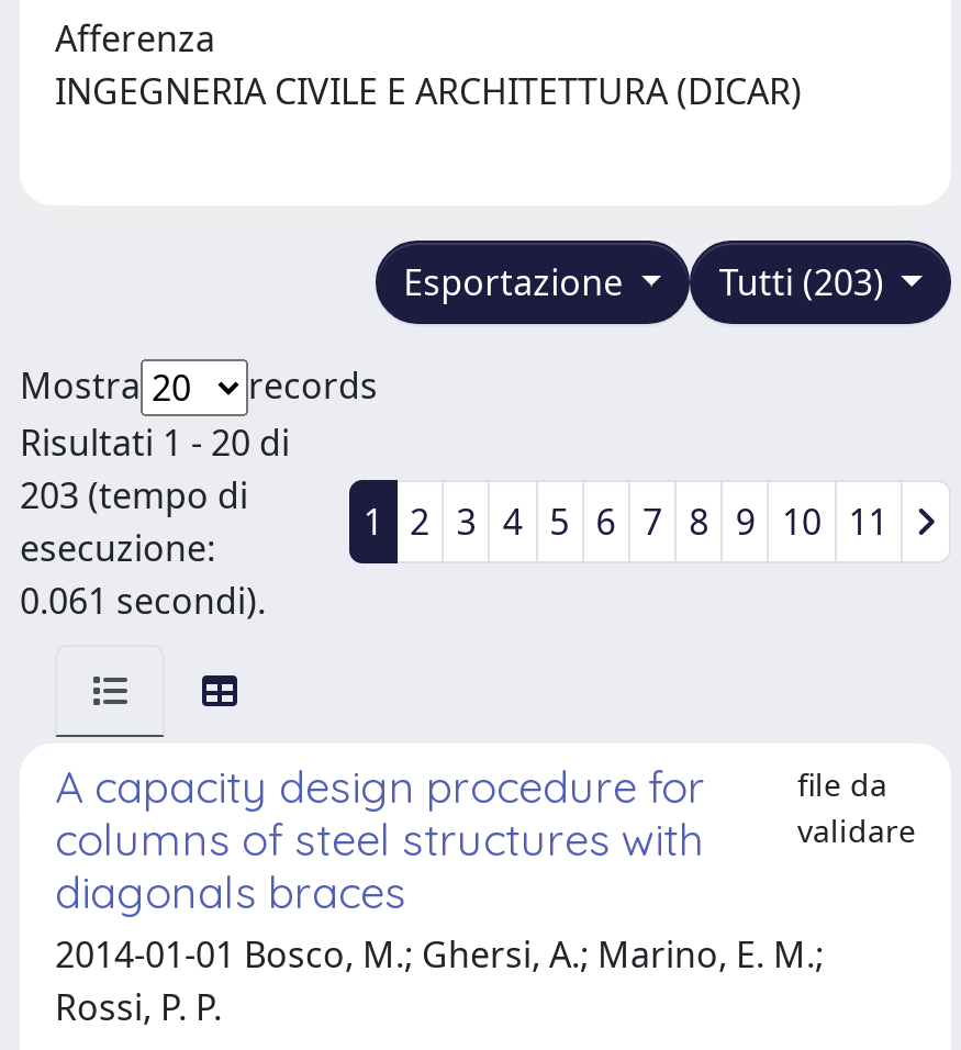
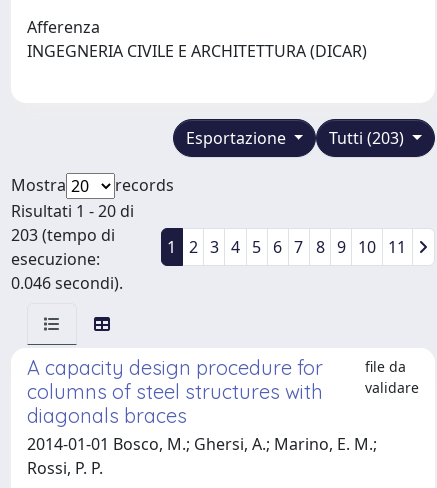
- 0.061 secondi).
+ 0.046 secondi).
